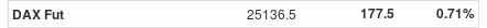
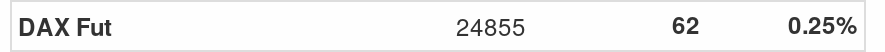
- 25136.5
+ 24855

- 177.5
+ 62

- 0.71%
+ 0.25%
